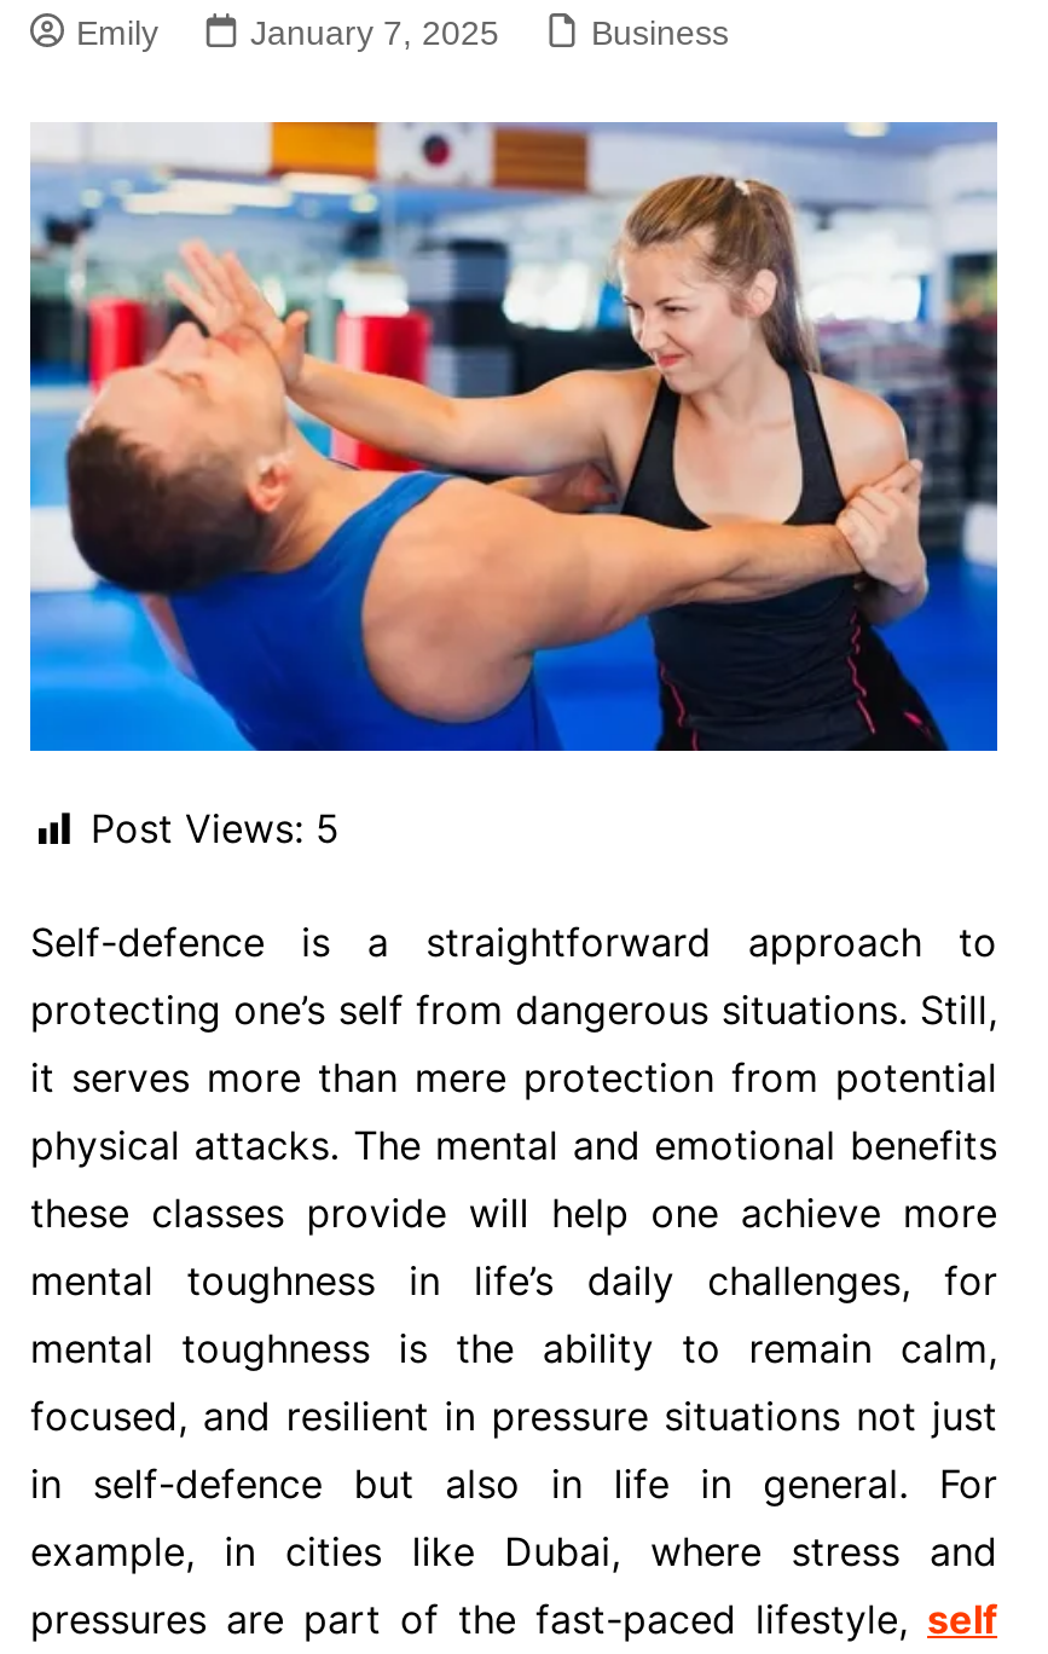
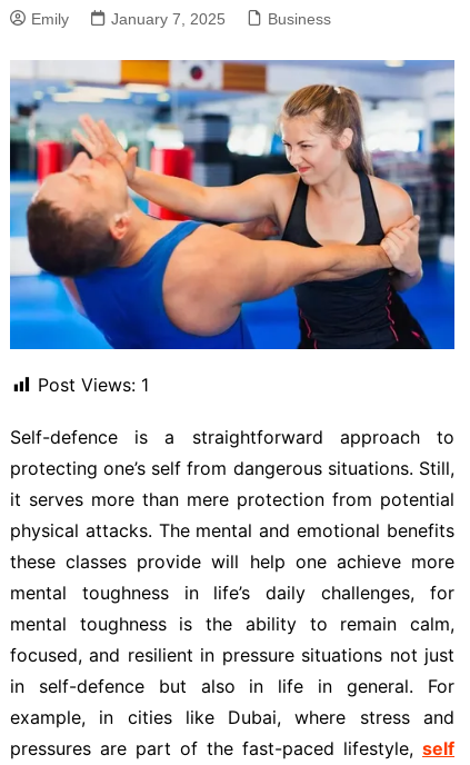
- Post Views: 5
+ Post Views: 1
